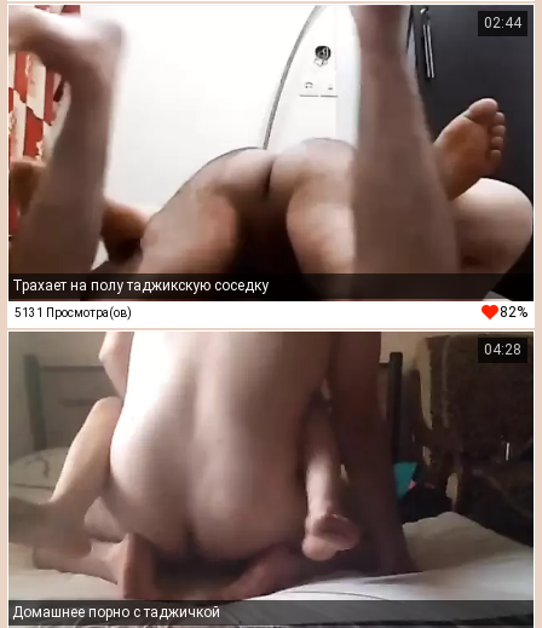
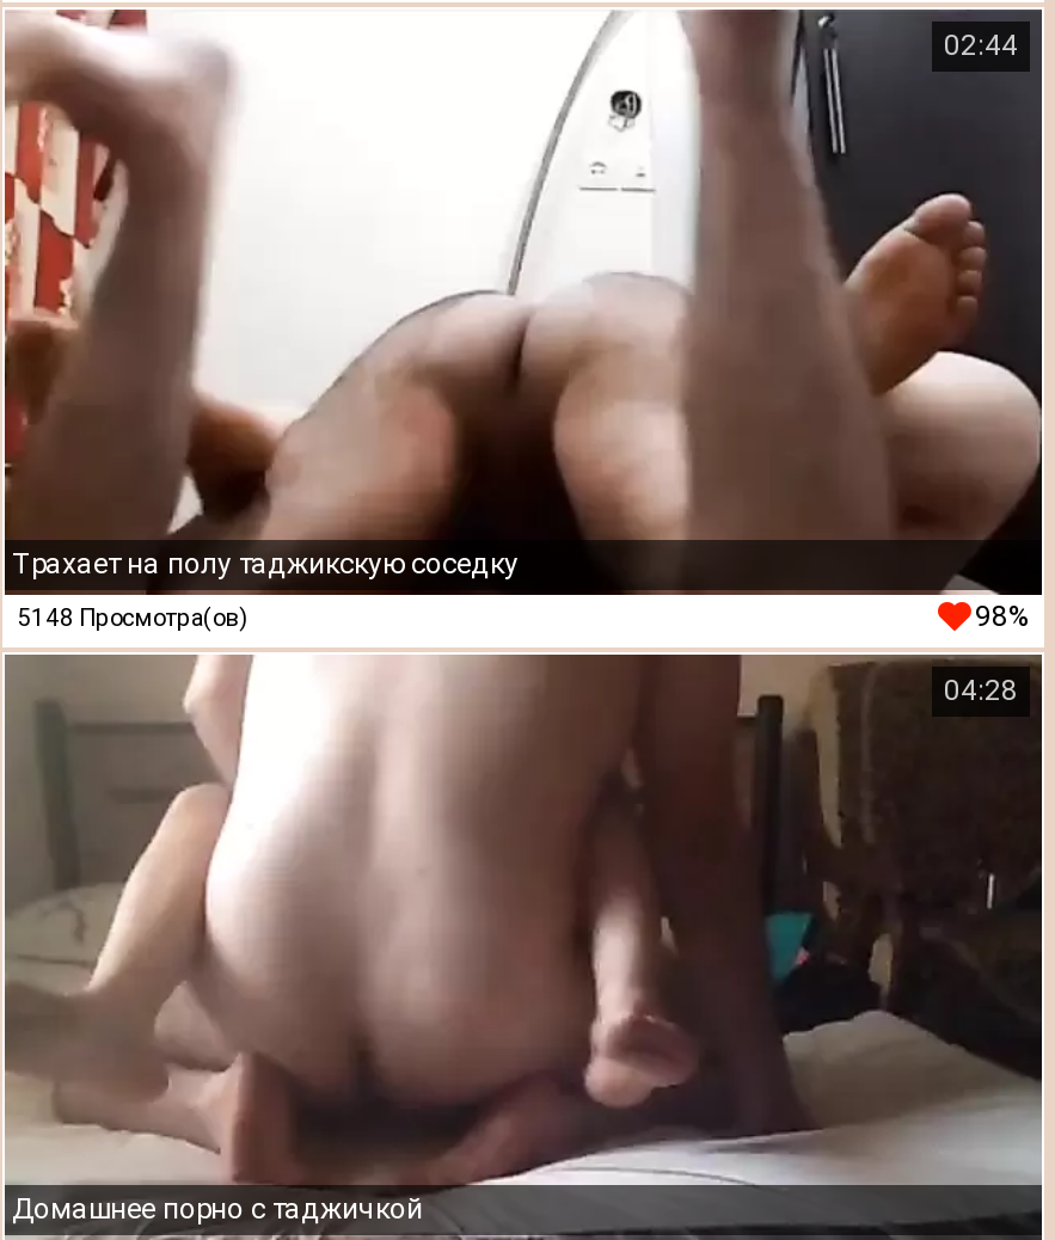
- 5131 Просмотра(ов)
+ 5148 Просмотра(ов)

- 82%
+ 98%
